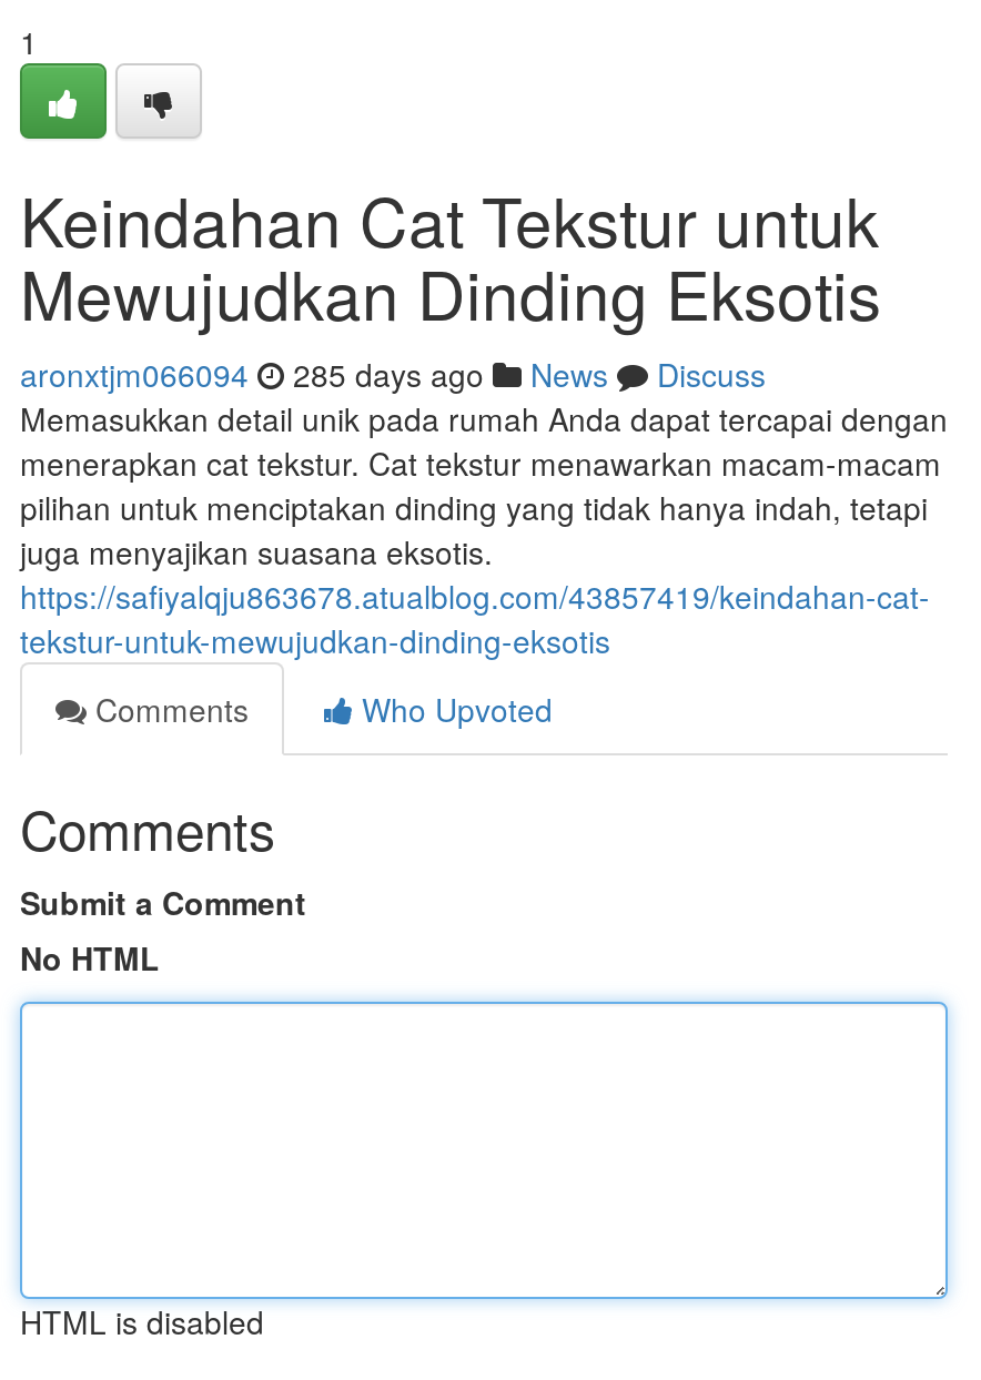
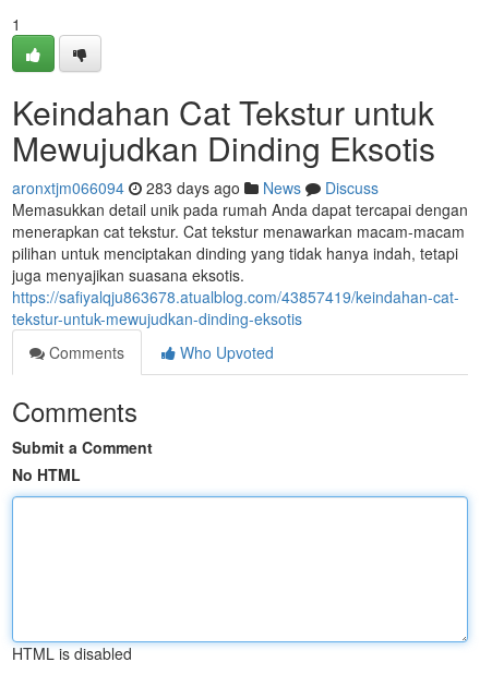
- aronxtjm066094 285 days ago News Discuss
+ aronxtjm066094 283 days ago News Discuss
